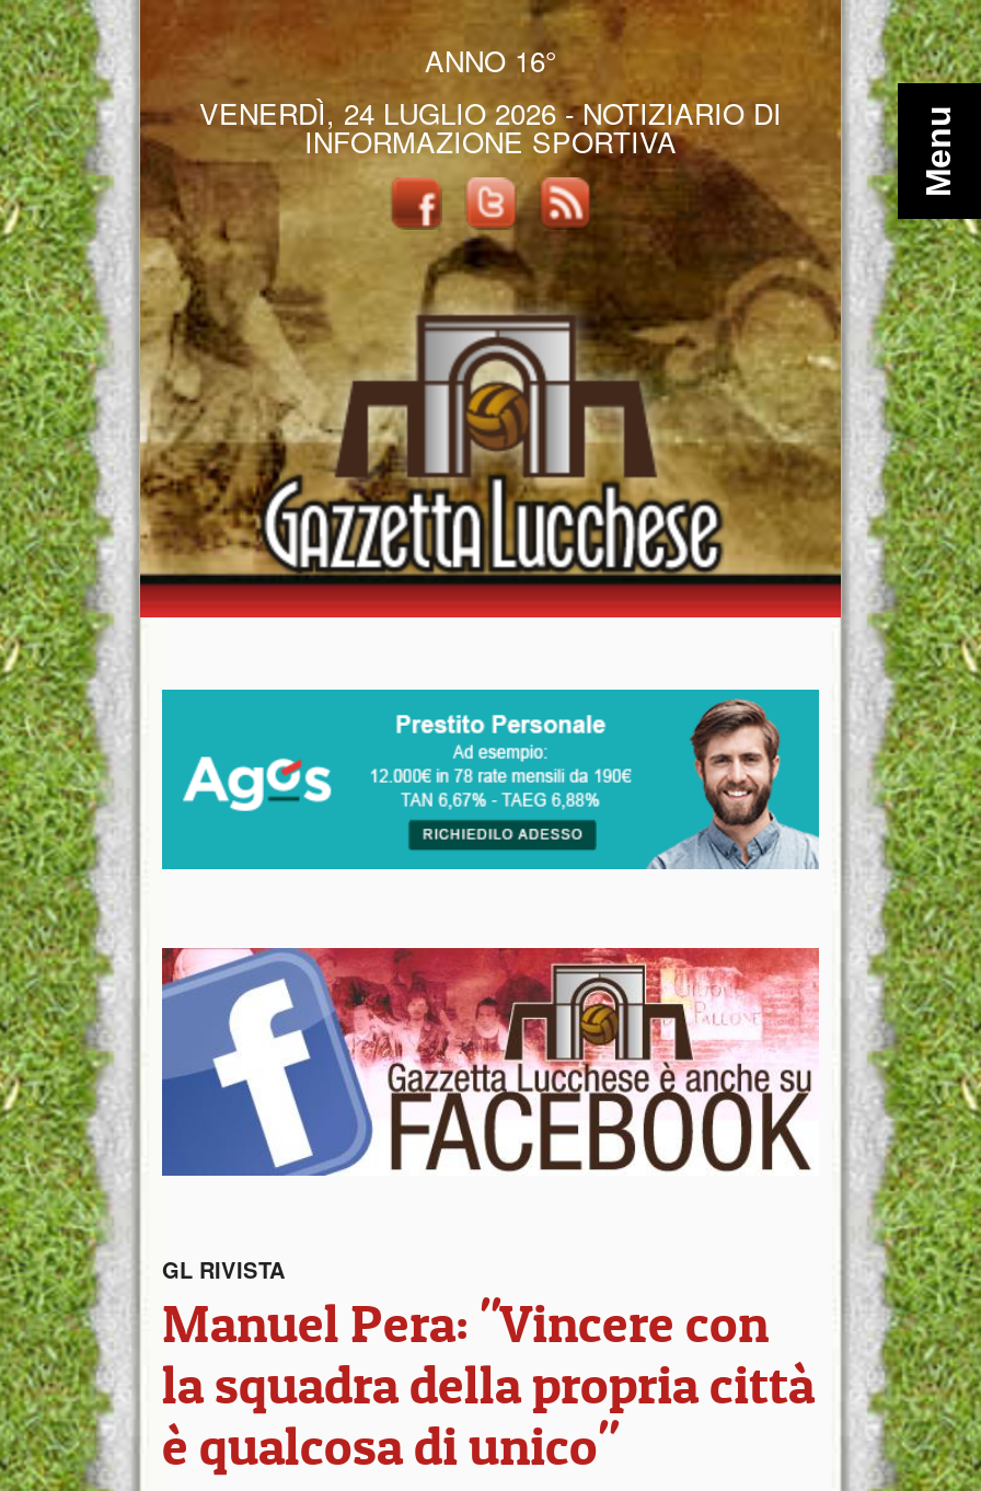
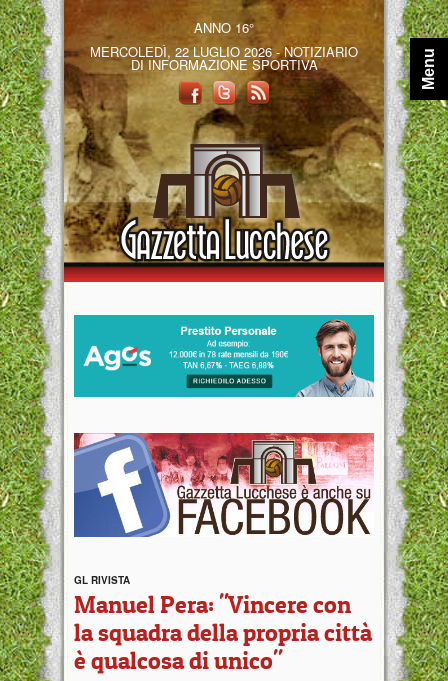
- VENERDÌ, 24 LUGLIO 2026 - NOTIZIARIO DI
- INFORMAZIONE SPORTIVA
+ MERCOLEDÌ, 22 LUGLIO 2026 - NOTIZIARIO
+ DI INFORMAZIONE SPORTIVA
